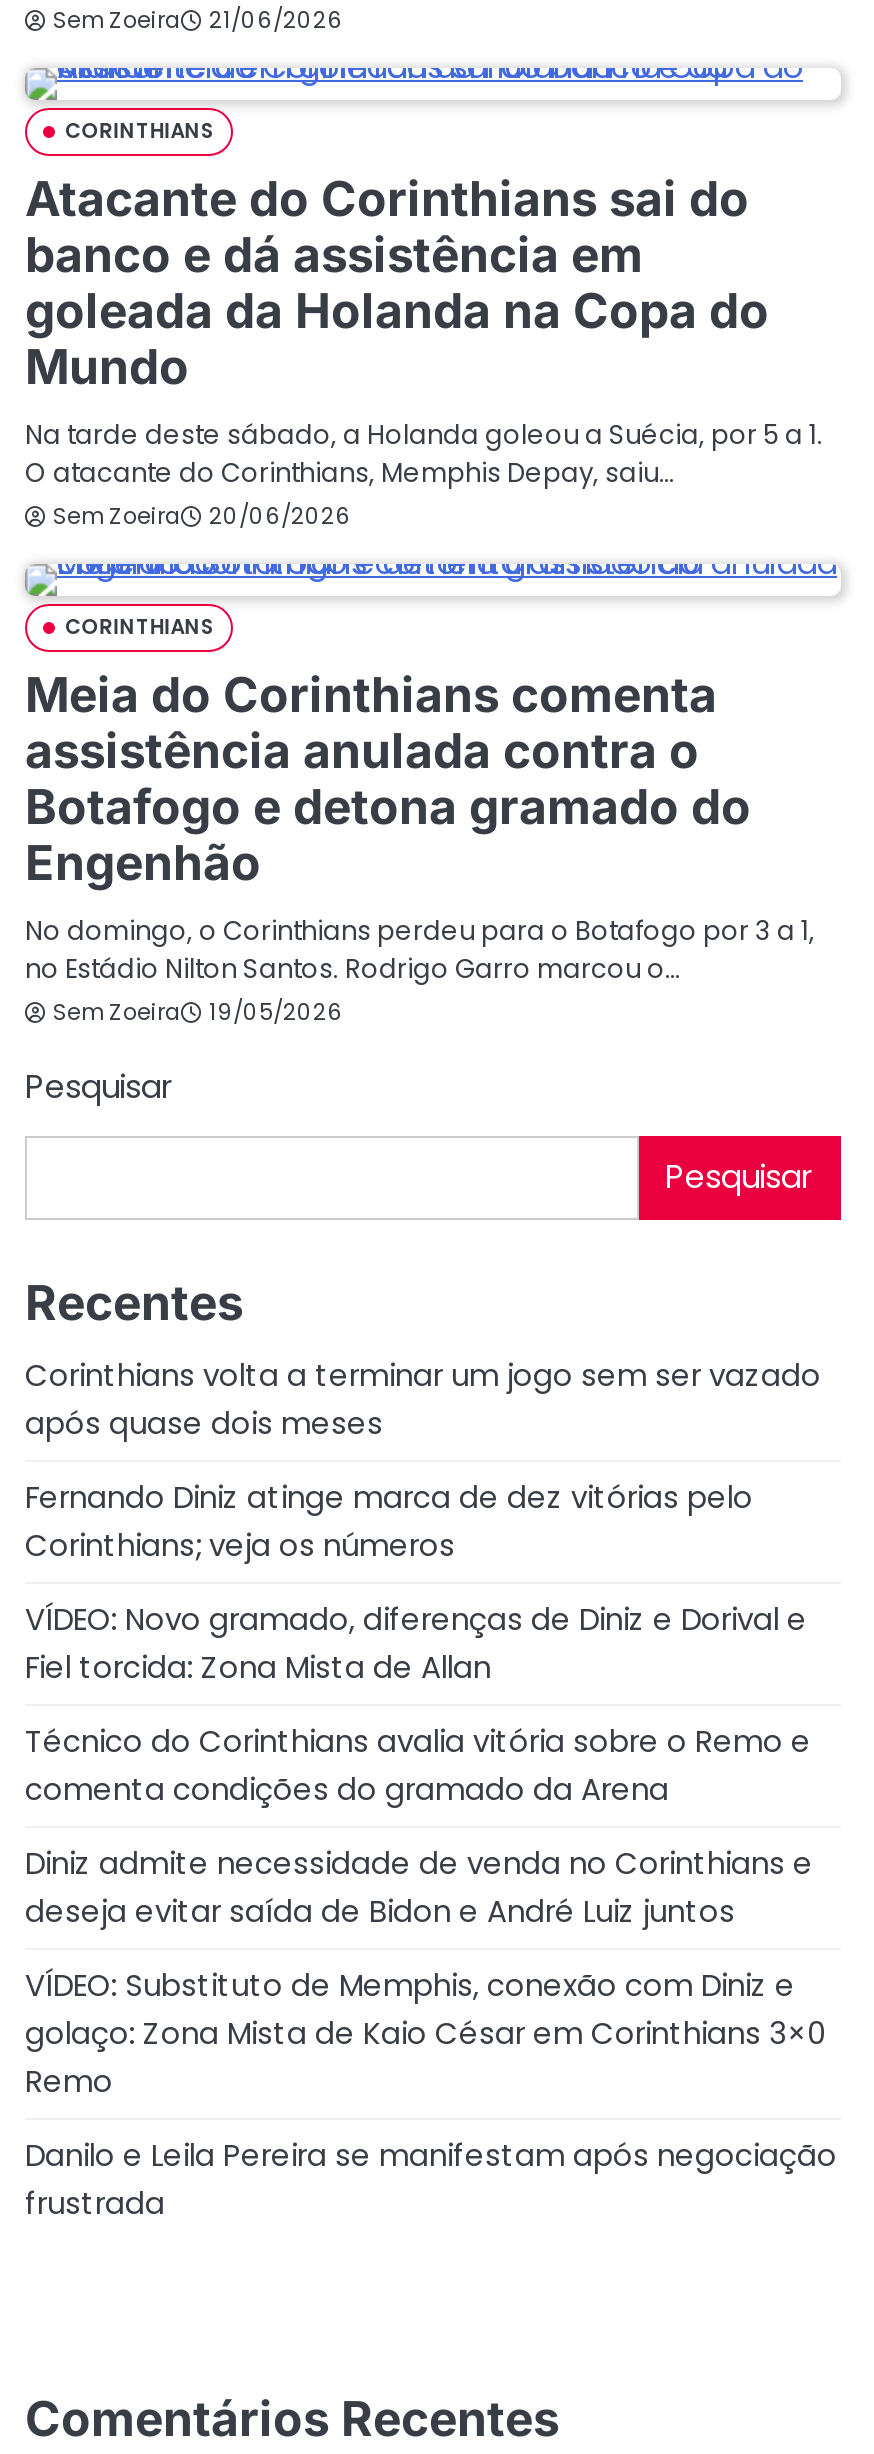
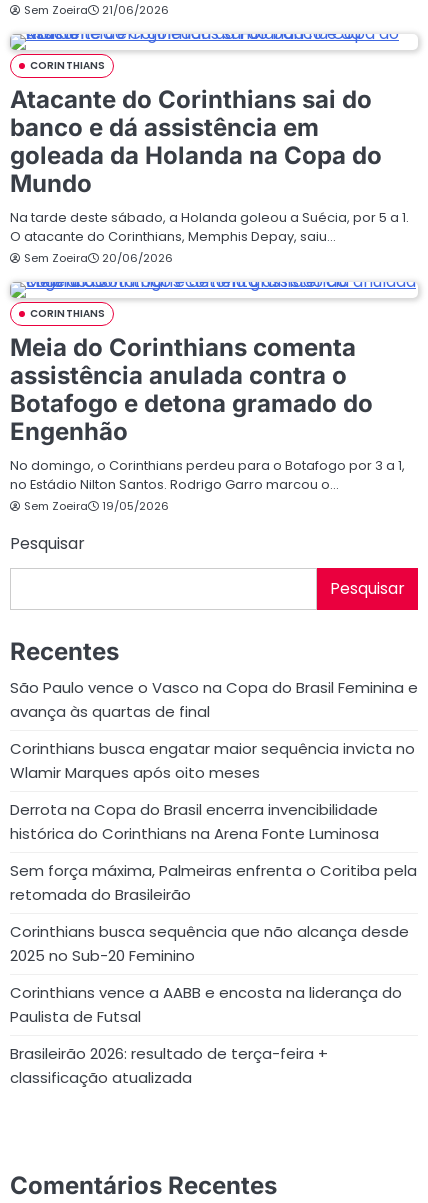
- Corinthians volta a terminar um jogo sem ser vazado
- após quase dois meses
+ São Paulo vence o Vasco na Copa do Brasil Feminina e
+ avança às quartas de final

- Fernando Diniz atinge marca de dez vitórias pelo
- Corinthians; veja os números
+ Corinthians busca engatar maior sequência invicta no
+ Wlamir Marques após oito meses

- VÍDEO: Novo gramado, diferenças de Diniz e Dorival e
- Fiel torcida: Zona Mista de Allan
+ Derrota na Copa do Brasil encerra invencibilidade
+ histórica do Corinthians na Arena Fonte Luminosa

- Técnico do Corinthians avalia vitória sobre o Remo e
- comenta condições do gramado da Arena
+ Sem força máxima, Palmeiras enfrenta o Coritiba pela
+ retomada do Brasileirão

- Diniz admite necessidade de venda no Corinthians e
- deseja evitar saída de Bidon e André Luiz juntos
+ Corinthians busca sequência que não alcança desde
+ 2025 no Sub-20 Feminino

- VÍDEO: Substituto de Memphis, conexão com Diniz e
- golaço: Zona Mista de Kaio César em Corinthians 3×0
- Remo
+ Corinthians vence a AABB e encosta na liderança do
+ Paulista de Futsal

- Danilo e Leila Pereira se manifestam após negociação
- frustrada
+ Brasileirão 2026: resultado de terça-feira +
+ classificação atualizada
